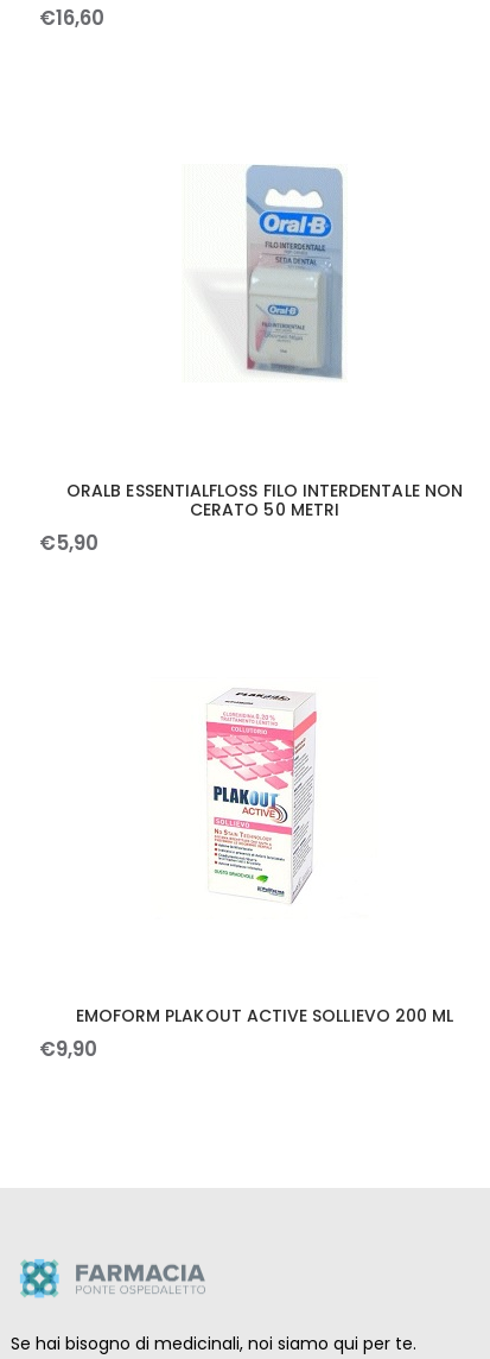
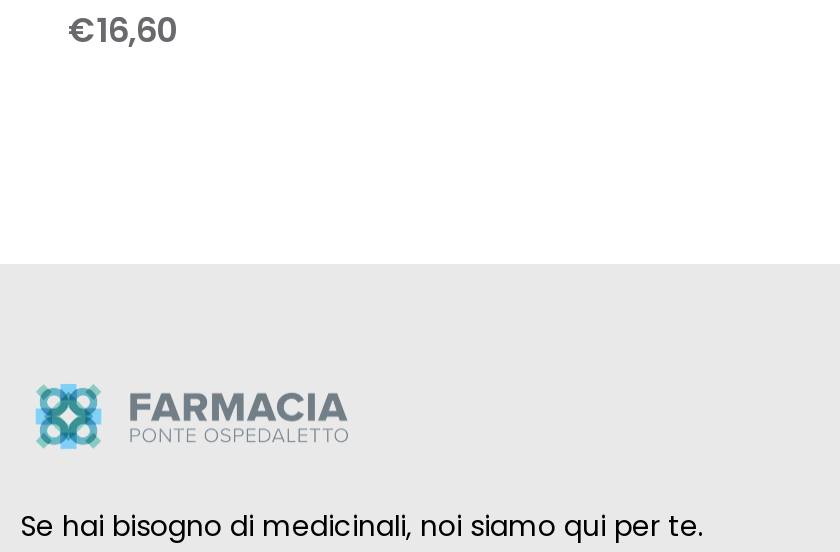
- [image]

- ORALB ESSENTIALFLOSS FILO INTERDENTALE NON
- CERATO 50 METRI
- €5,90

- [image]

- EMOFORM PLAKOUT ACTIVE SOLLIEVO 200 ML
- €9,90
